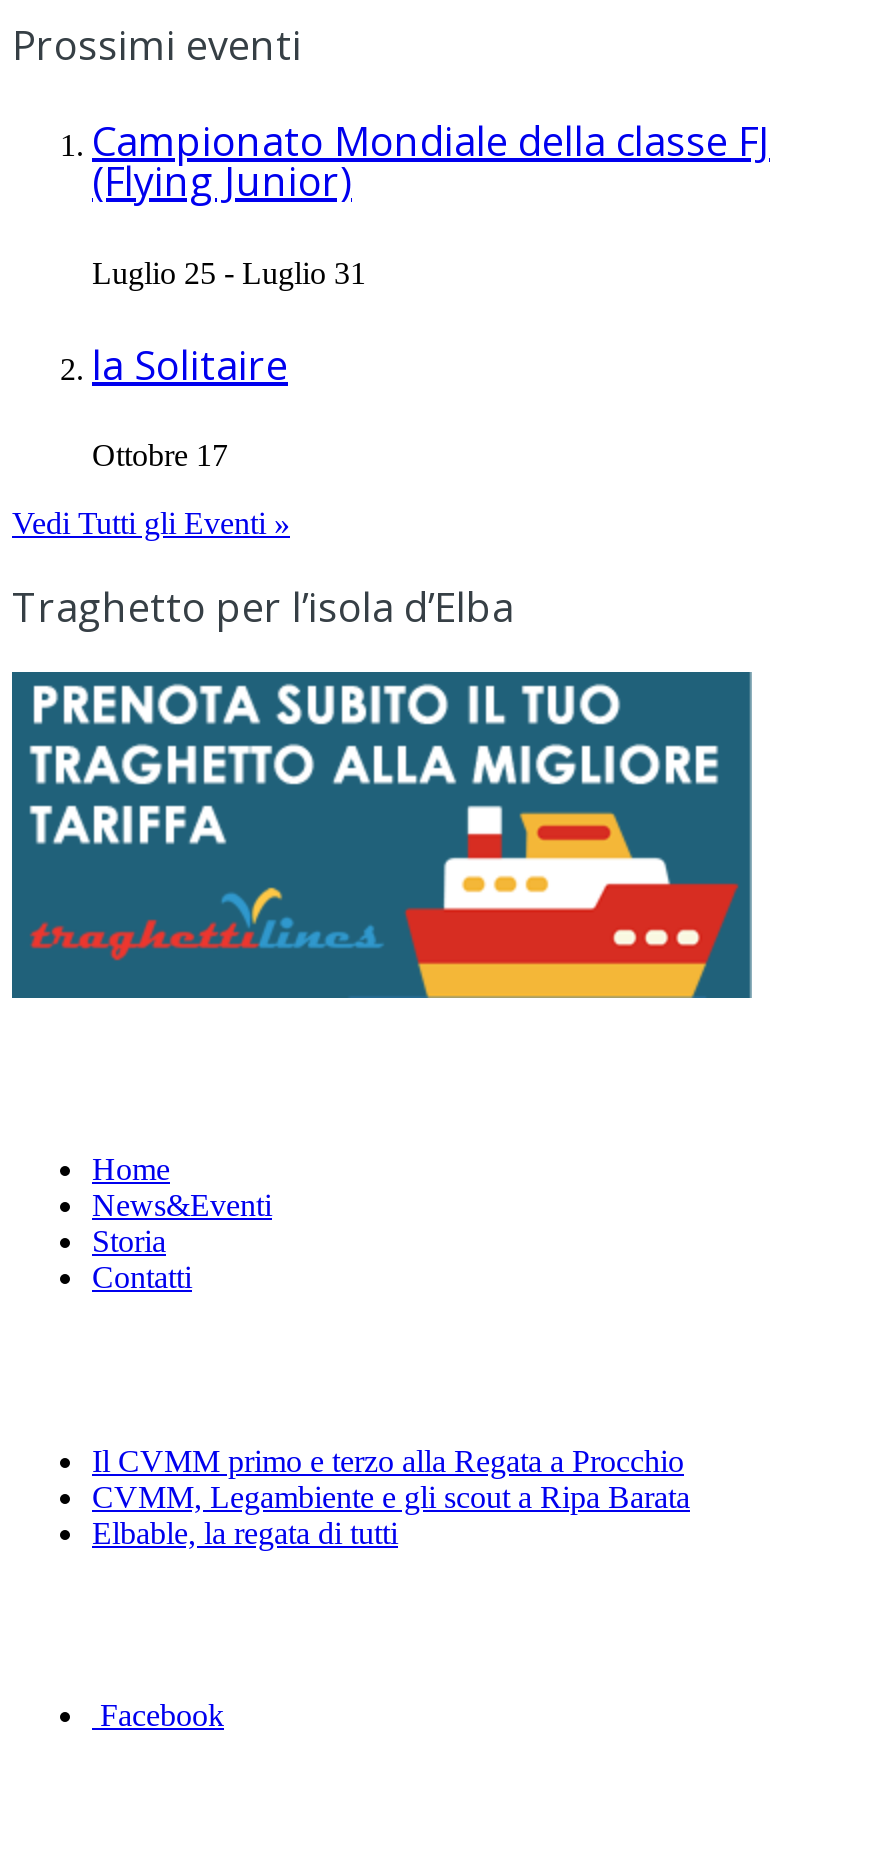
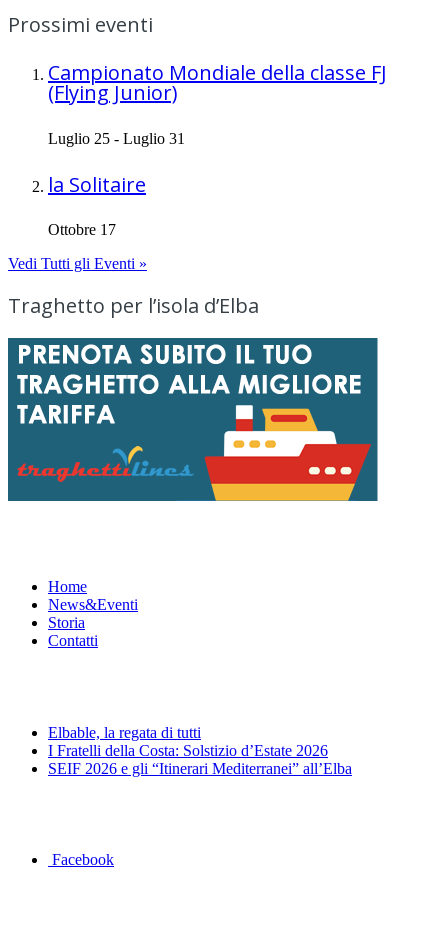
- Il CVMM primo e terzo alla Regata a Procchio
- CVMM, Legambiente e gli scout a Ripa Barata

moved up: Elbable, la regata di tutti

+ I Fratelli della Costa: Solstizio d’Estate 2026
+ SEIF 2026 e gli “Itinerari Mediterranei” all’Elba
